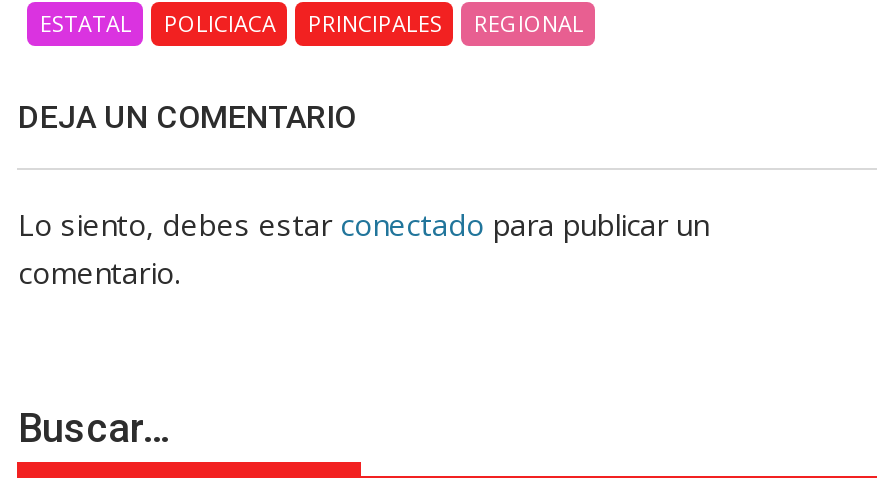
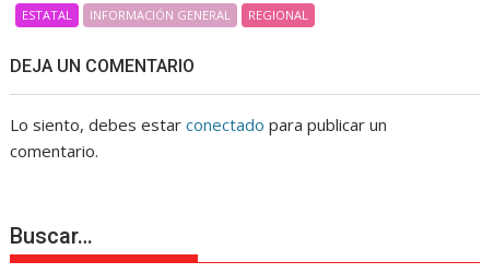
- POLICIACA
- PRINCIPALES
+ INFORMACIÓN GENERAL
